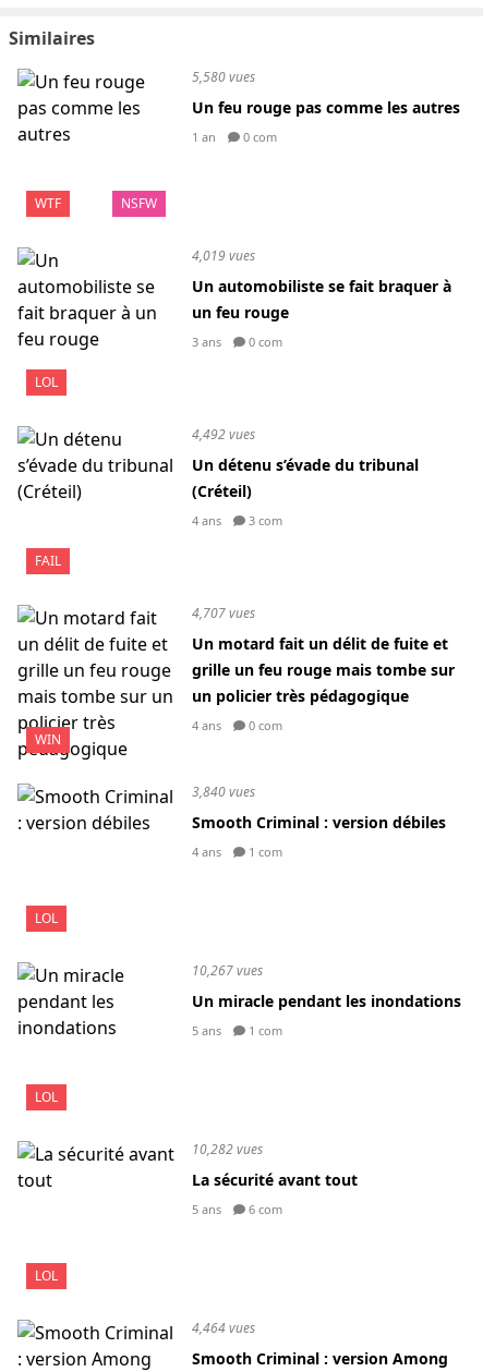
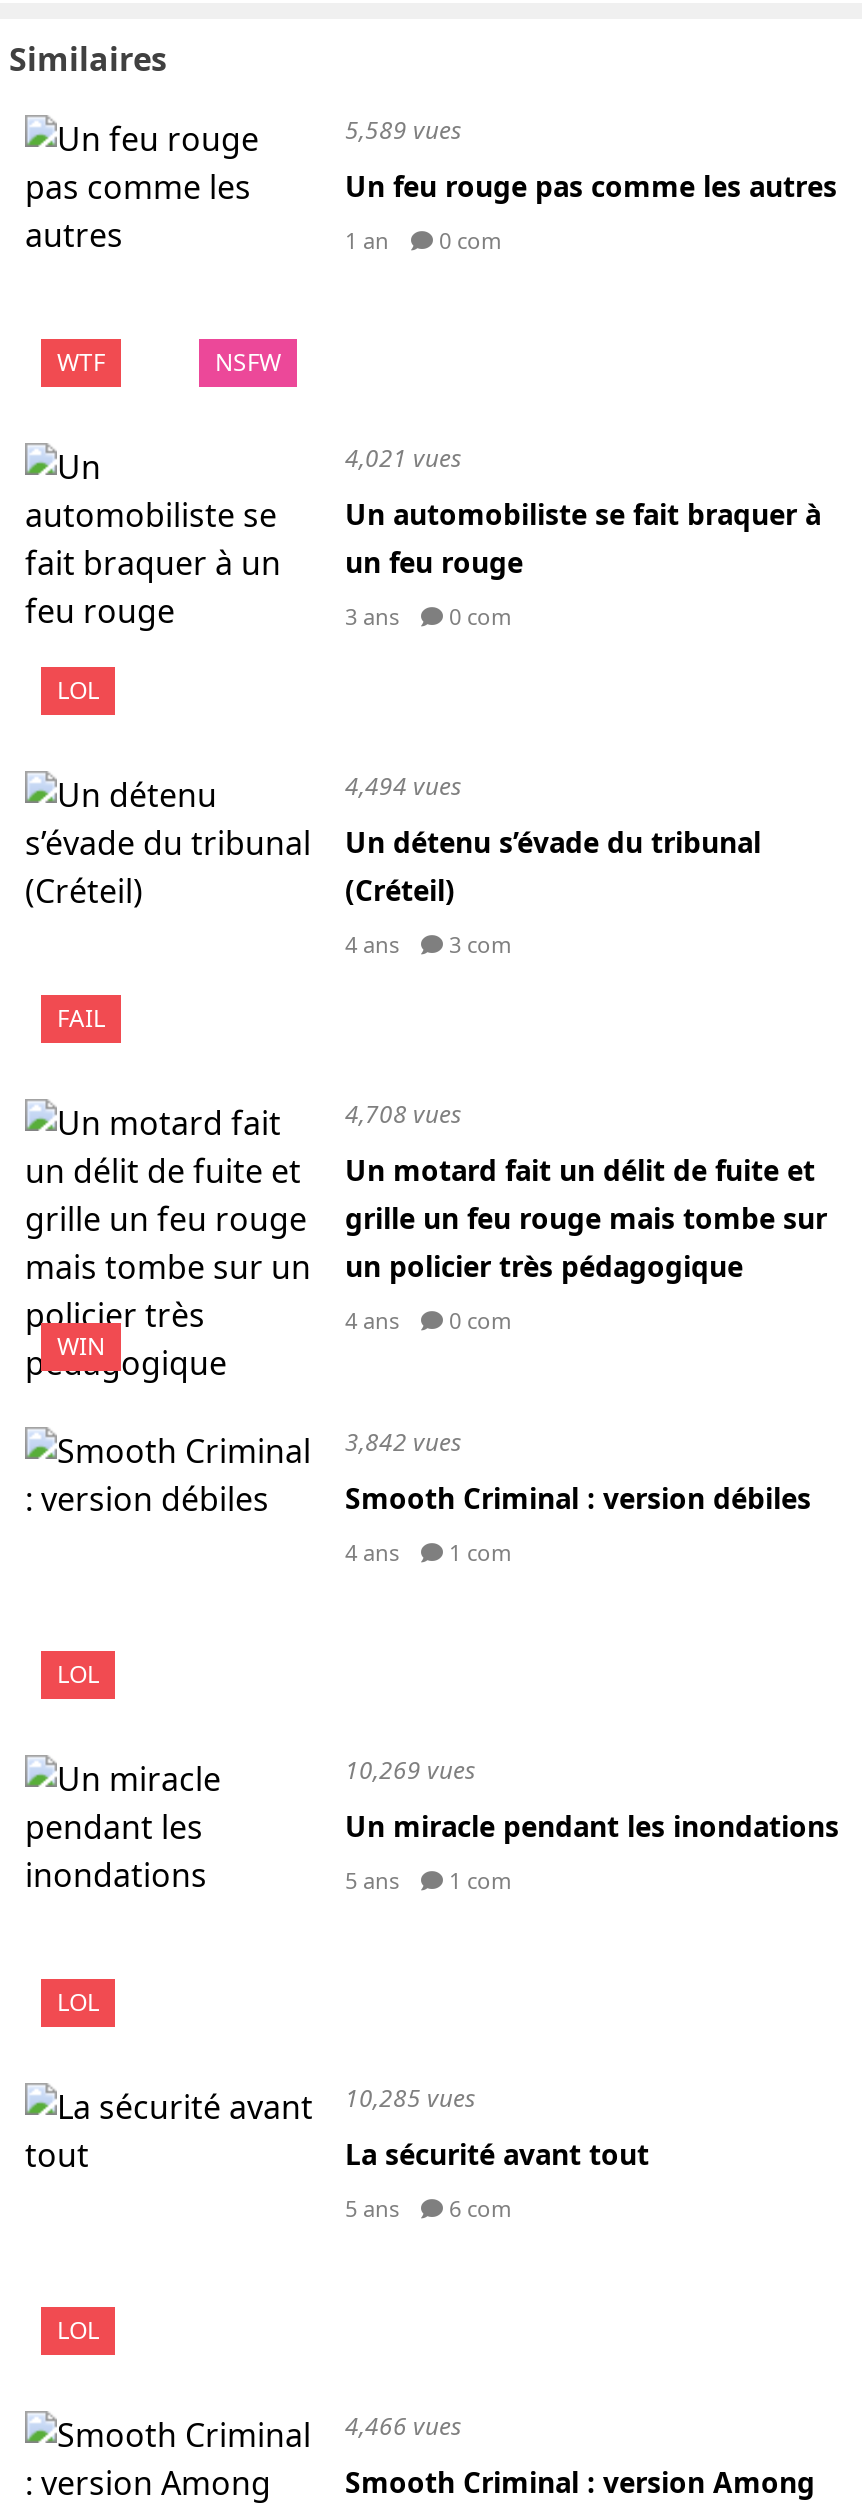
- 5,580 vues
+ 5,589 vues

- 4,019 vues
+ 4,021 vues

- 4,492 vues
+ 4,494 vues

- 4,707 vues
+ 4,708 vues

- 3,840 vues
+ 3,842 vues

- 10,267 vues
+ 10,269 vues

- 10,282 vues
+ 10,285 vues

- 4,464 vues
+ 4,466 vues
